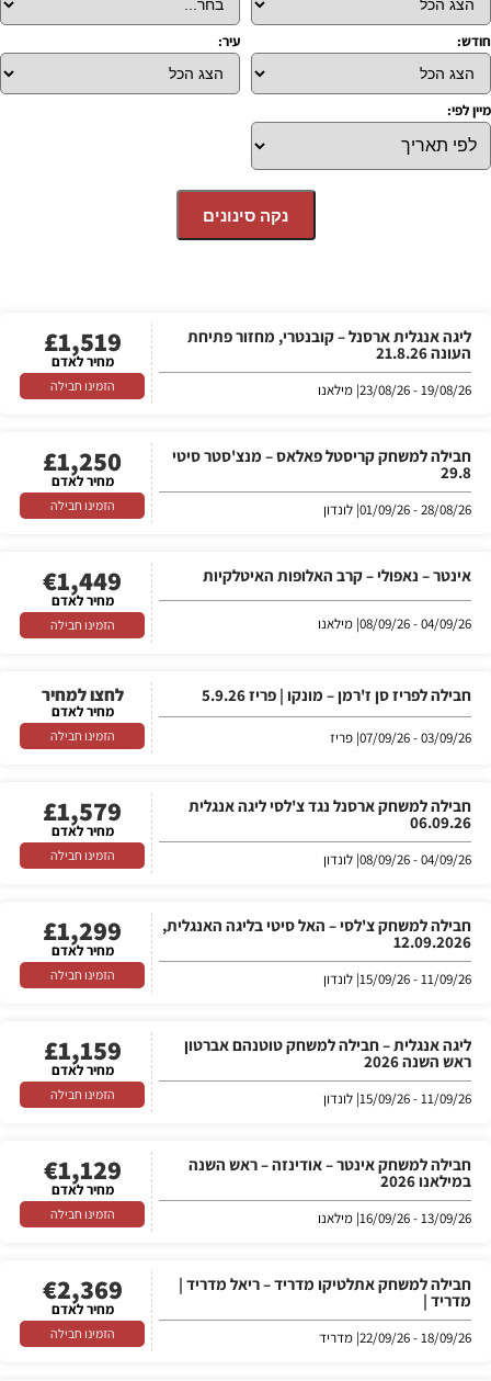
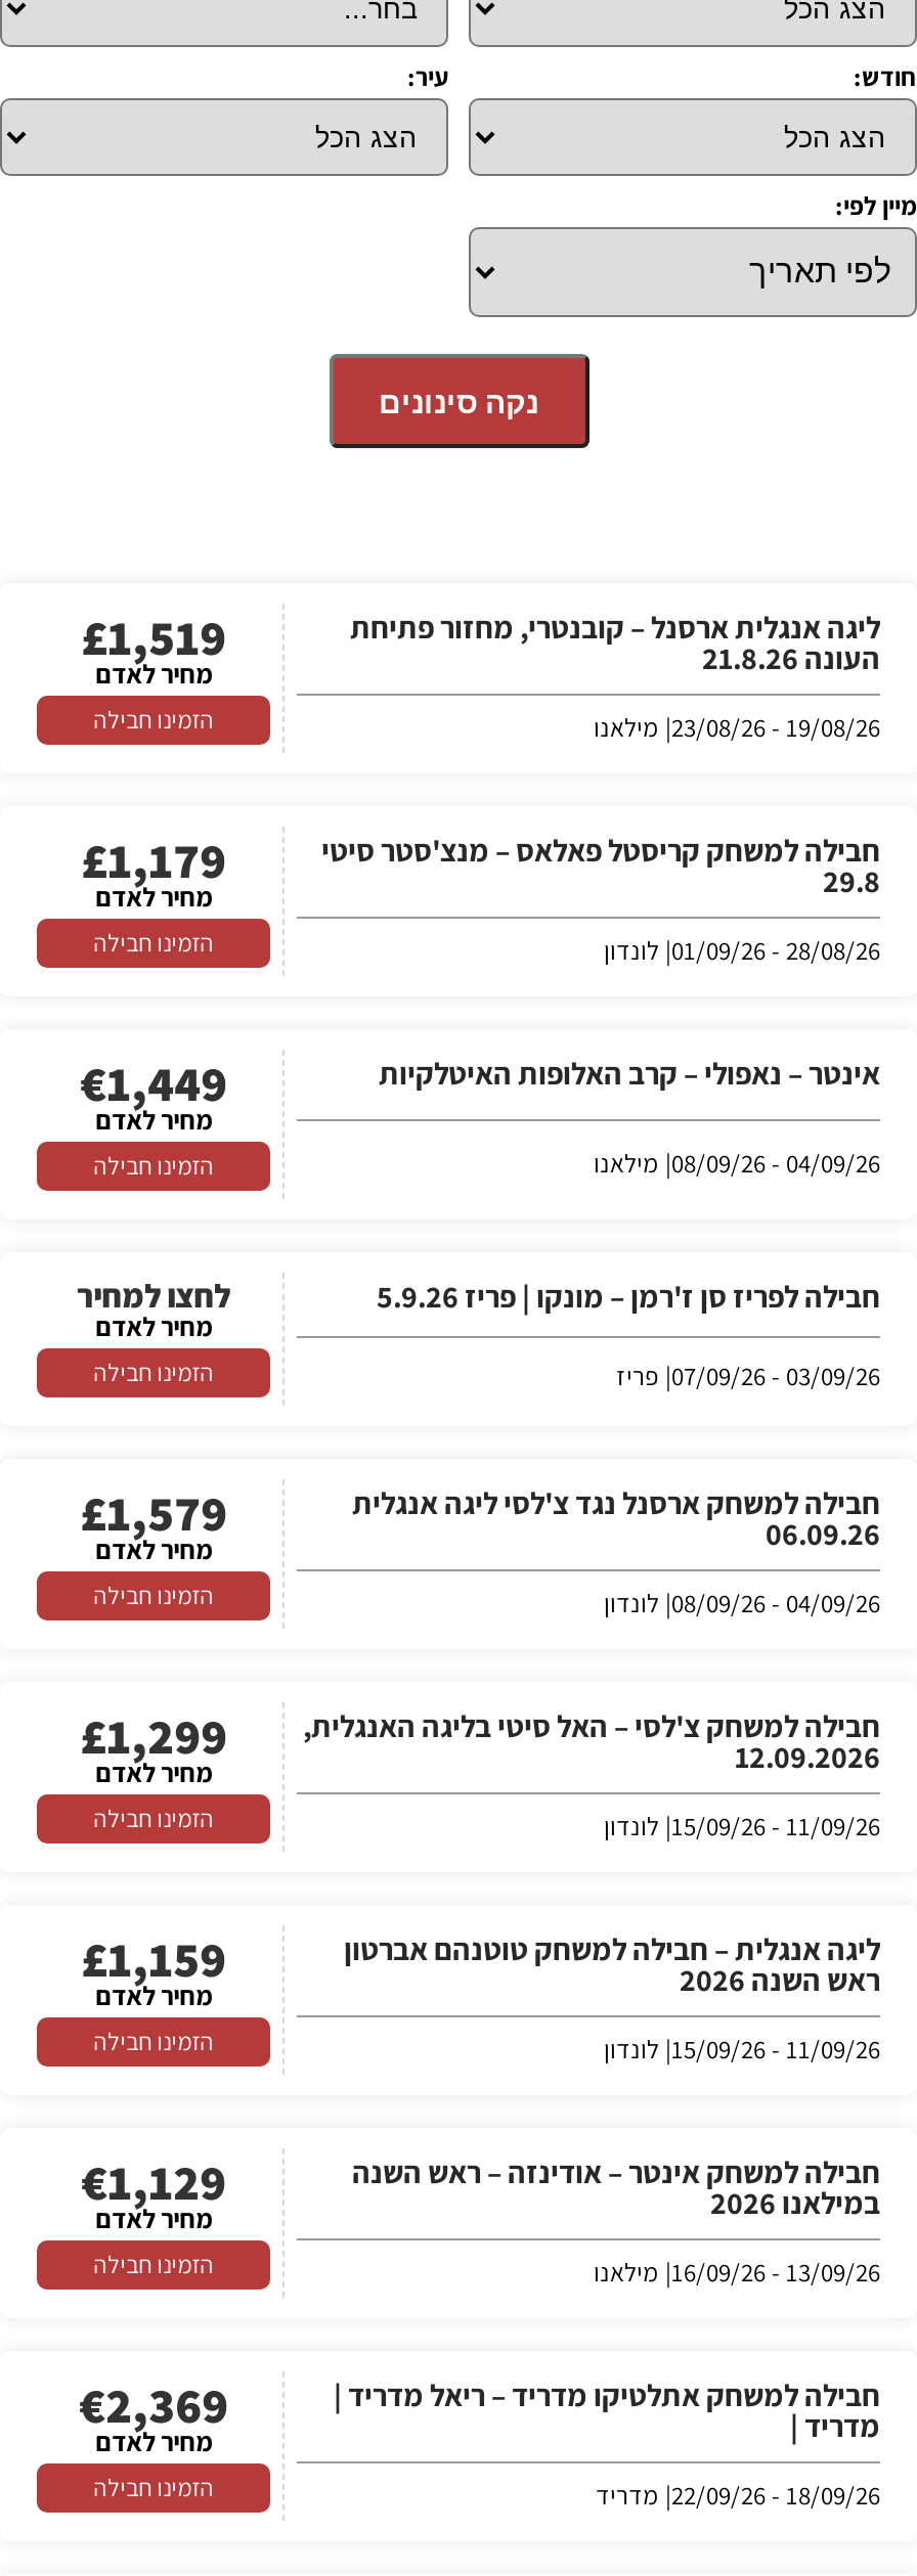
- £1,250
+ £1,179
